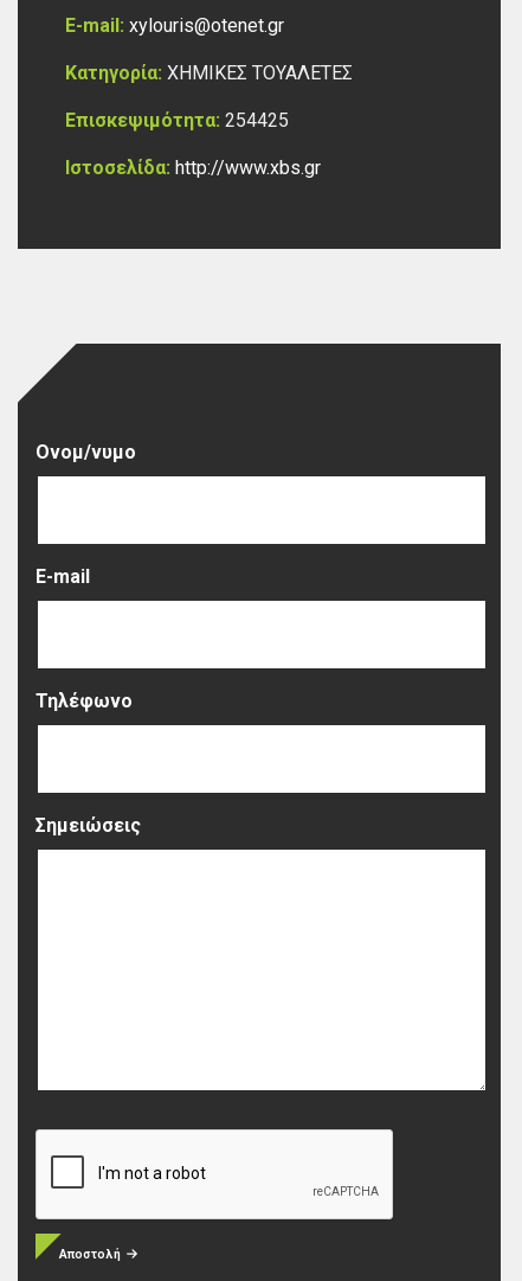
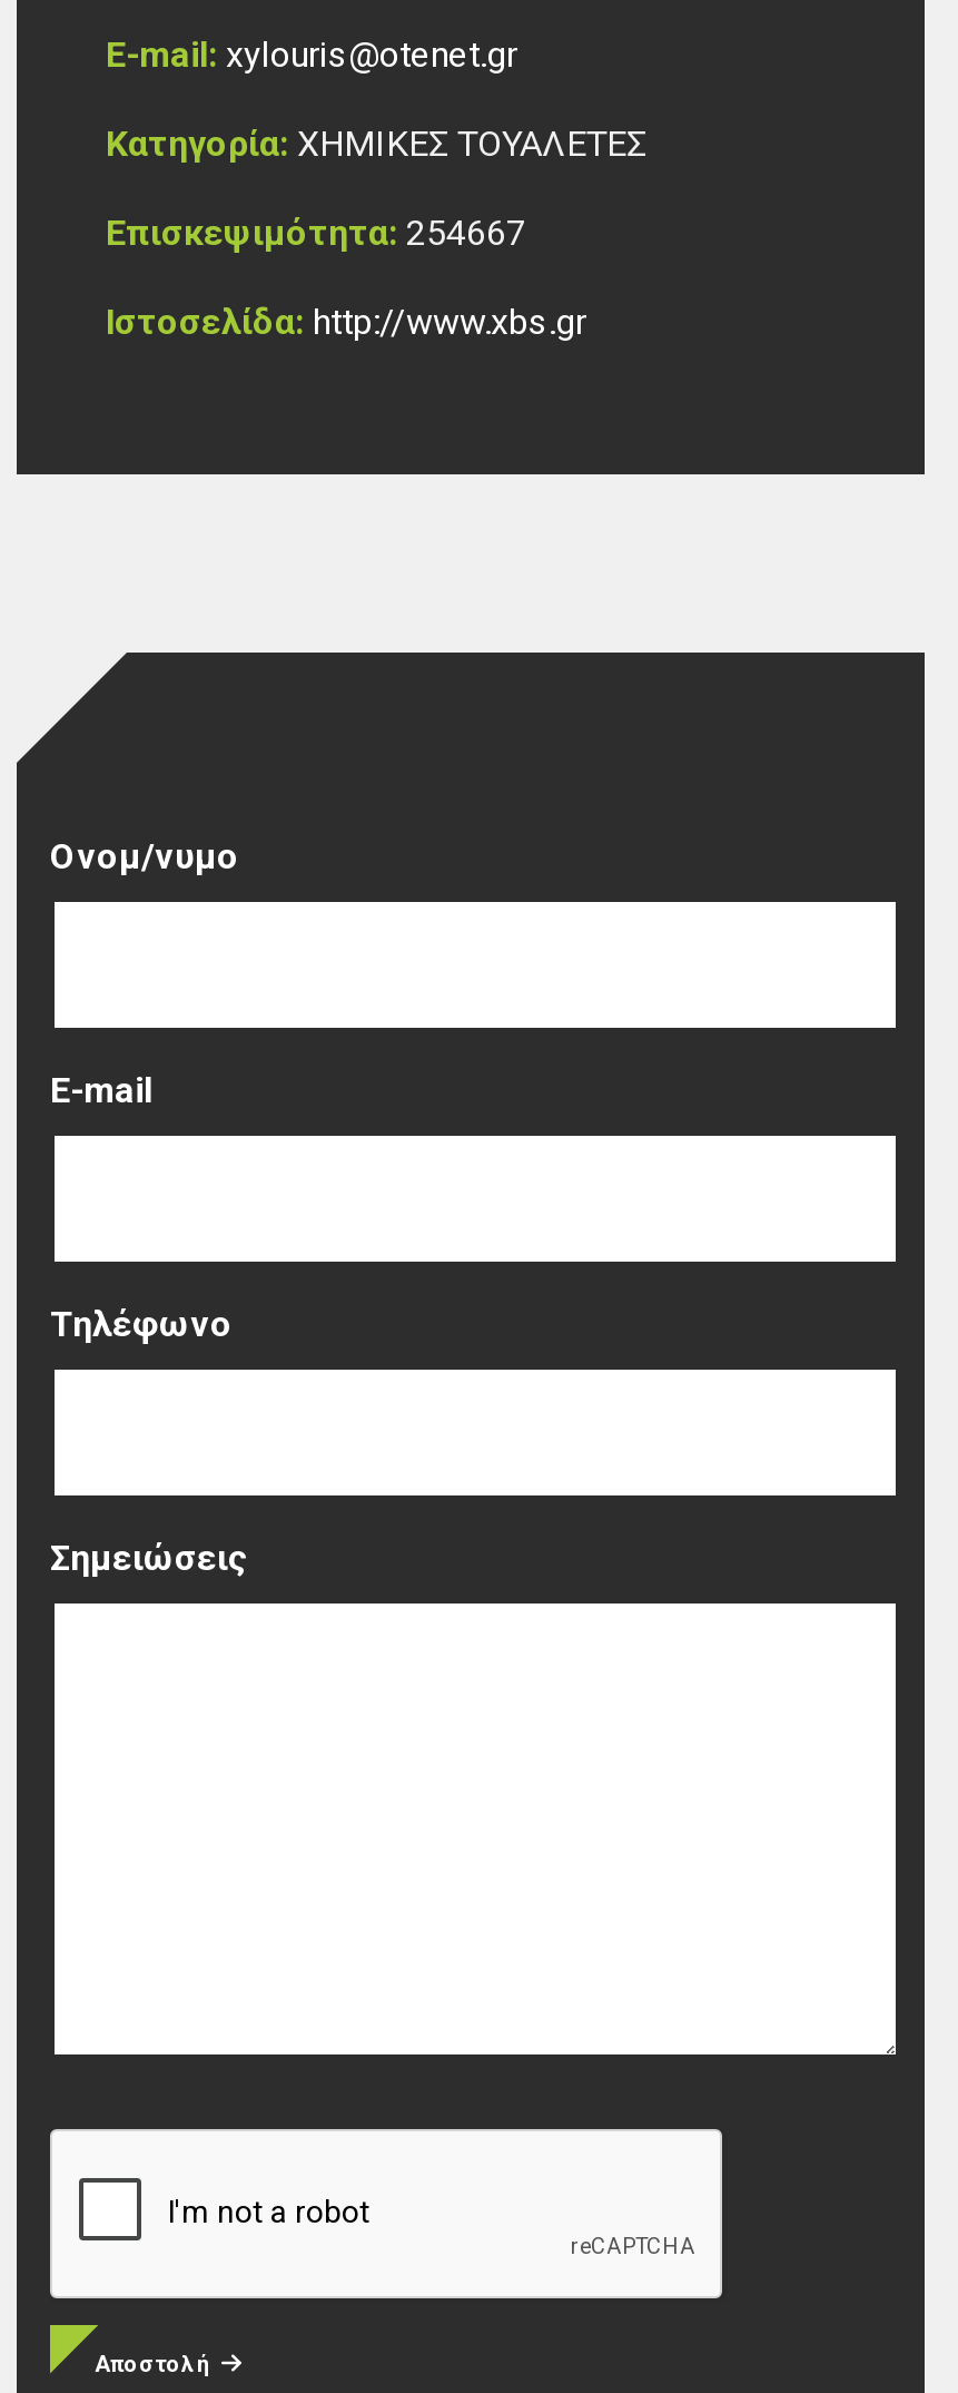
- Επισκεψιμότητα: 254425
+ Επισκεψιμότητα: 254667
